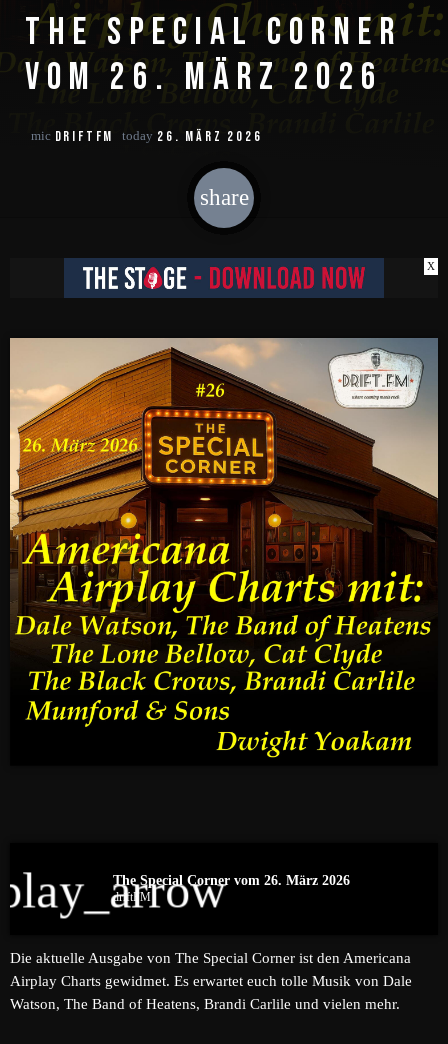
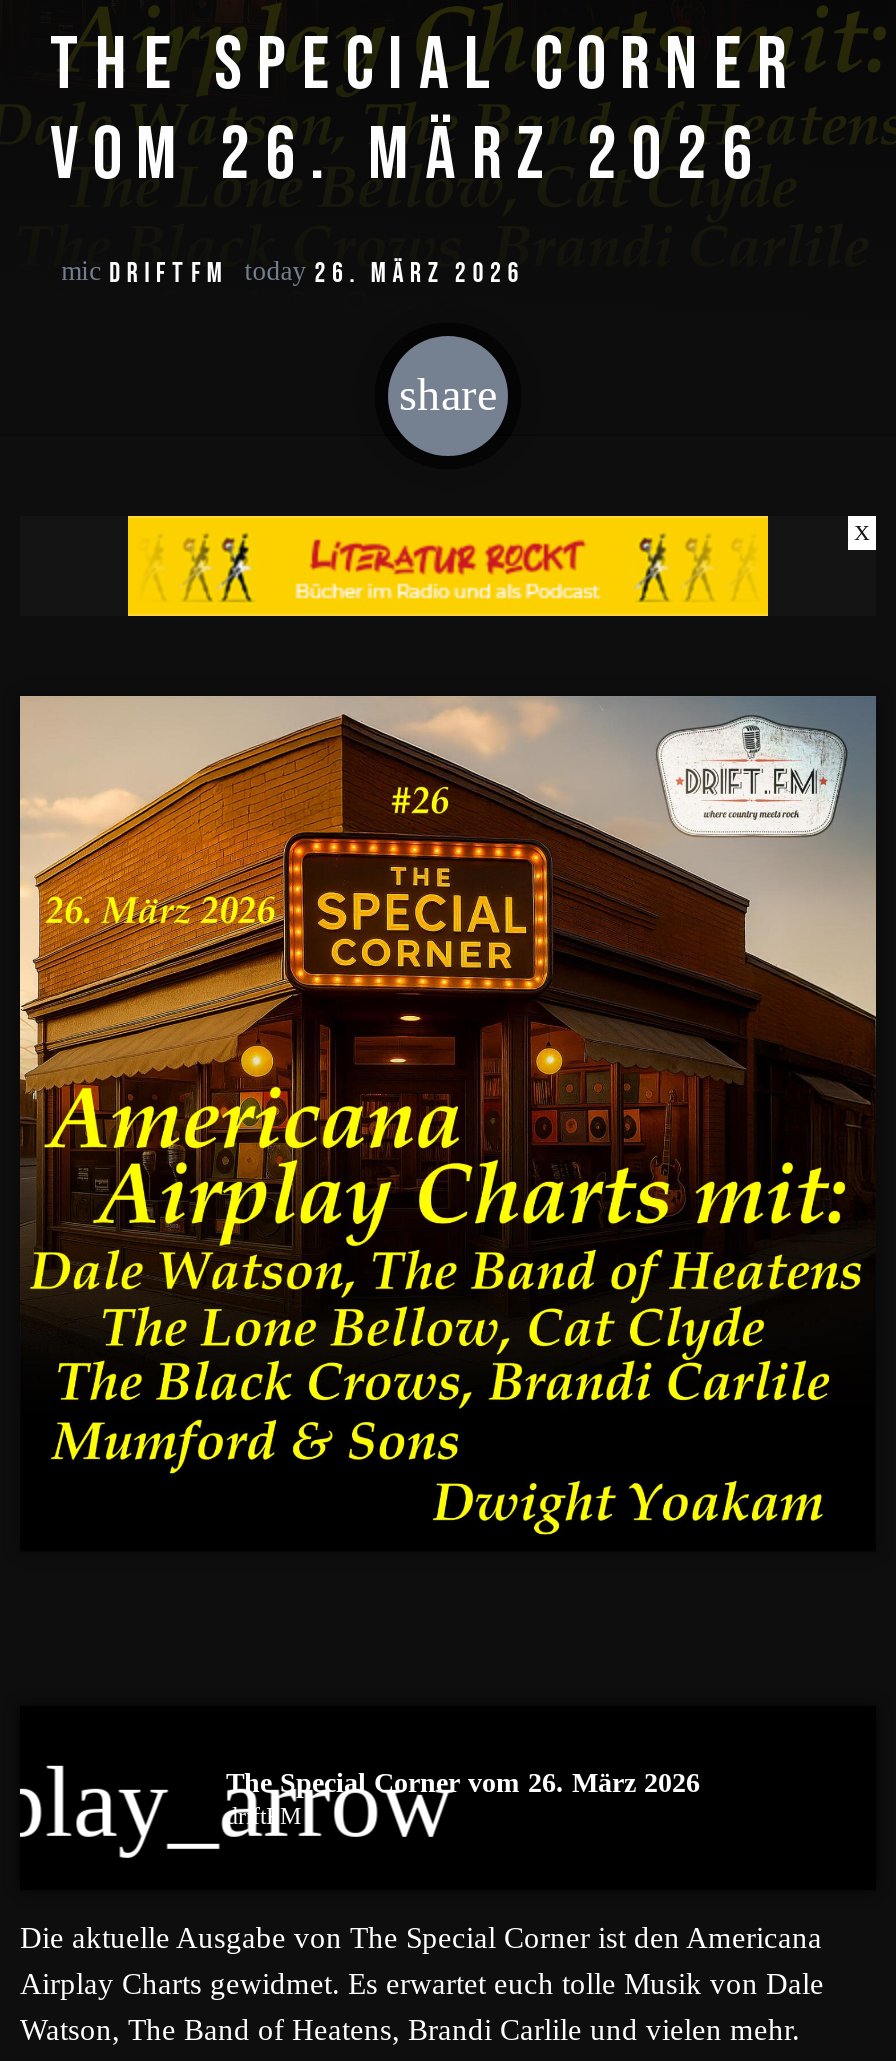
- [image]
+ [image]
